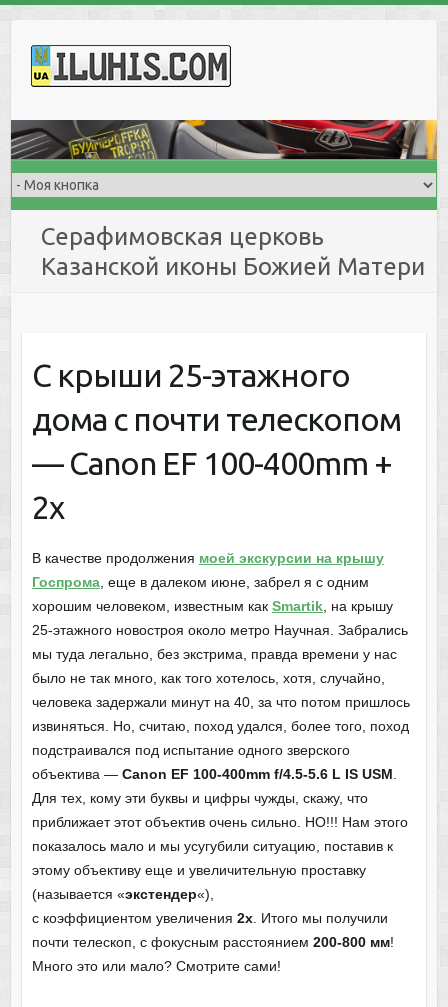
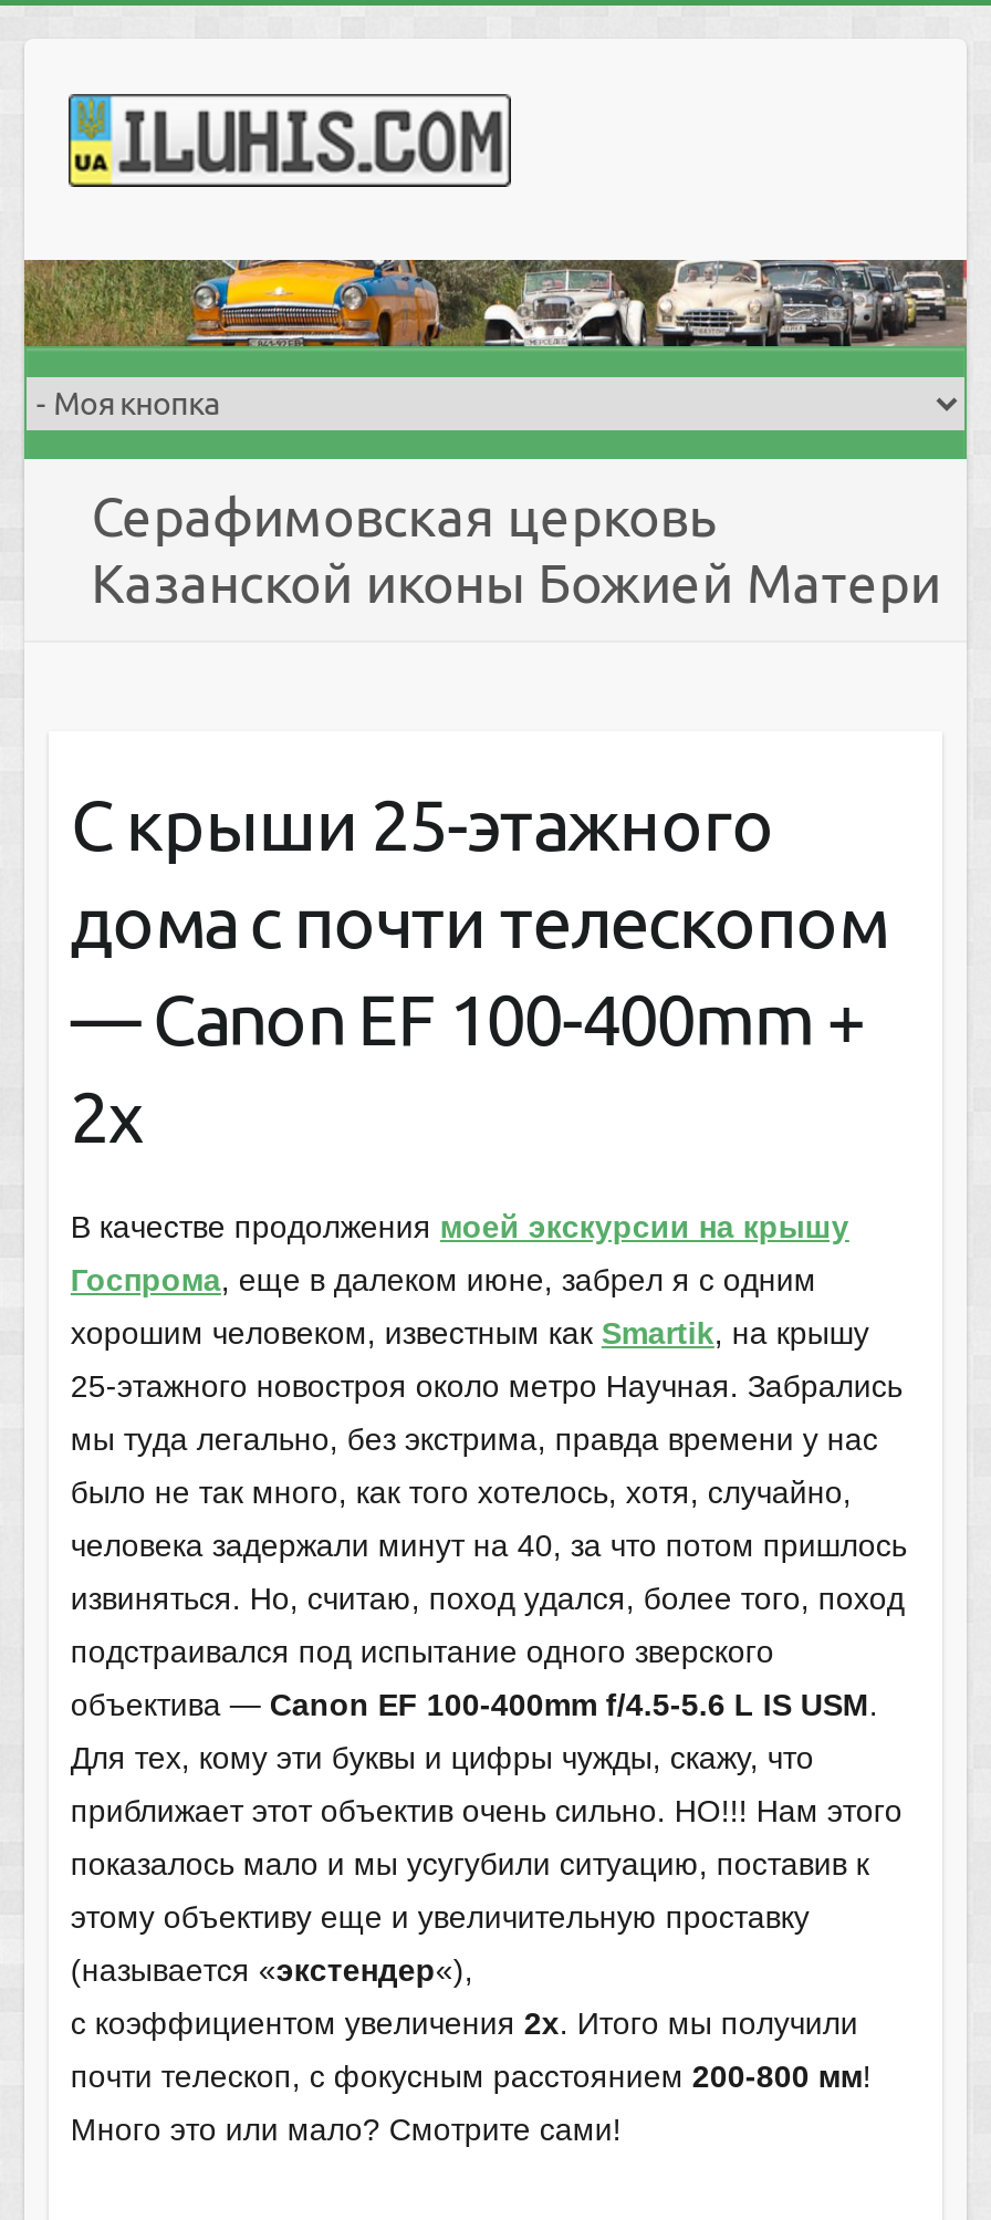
- [image]
+ [image]
